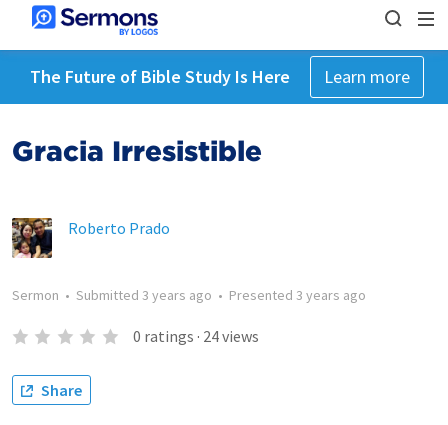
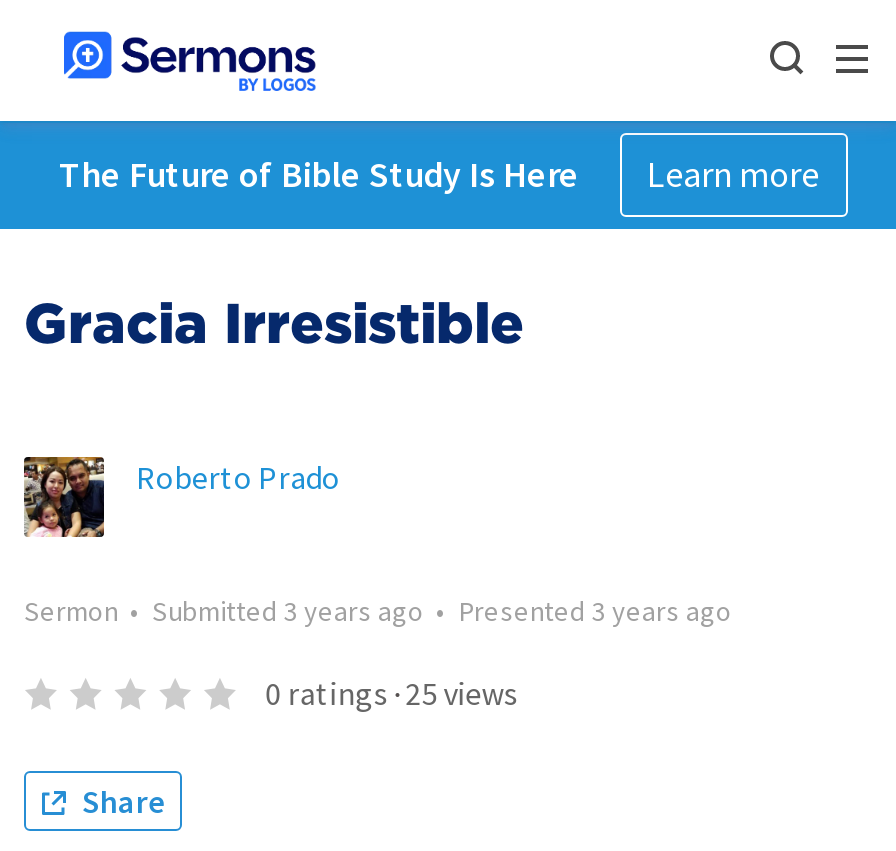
- 0 ratings · 24 views
+ 0 ratings · 25 views
